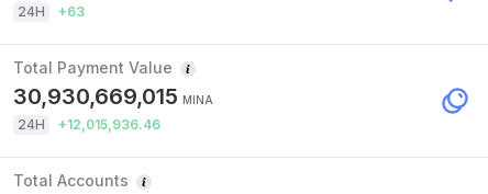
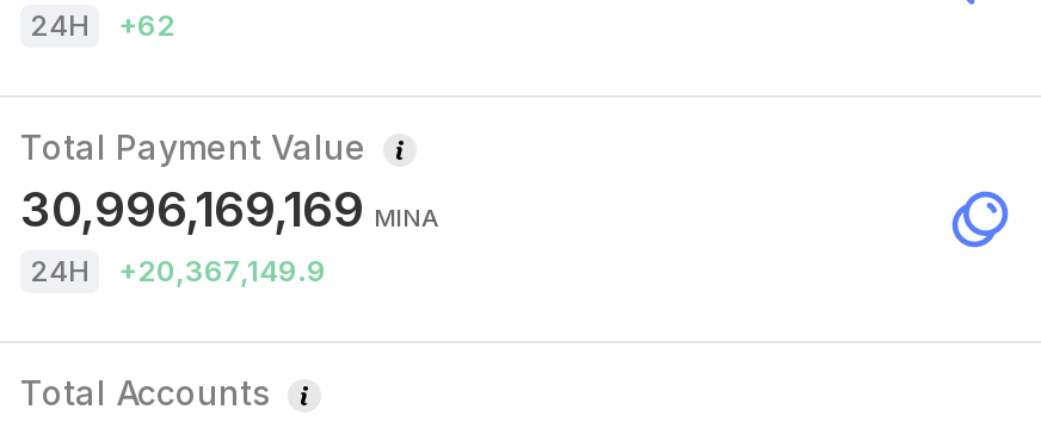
- 24H +63
+ 24H +62

- 30,930,669,015 MINA
+ 30,996,169,169 MINA

- 24H +12,015,936.46
+ 24H +20,367,149.9
